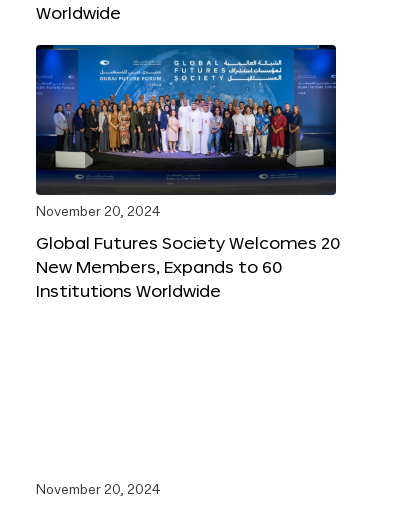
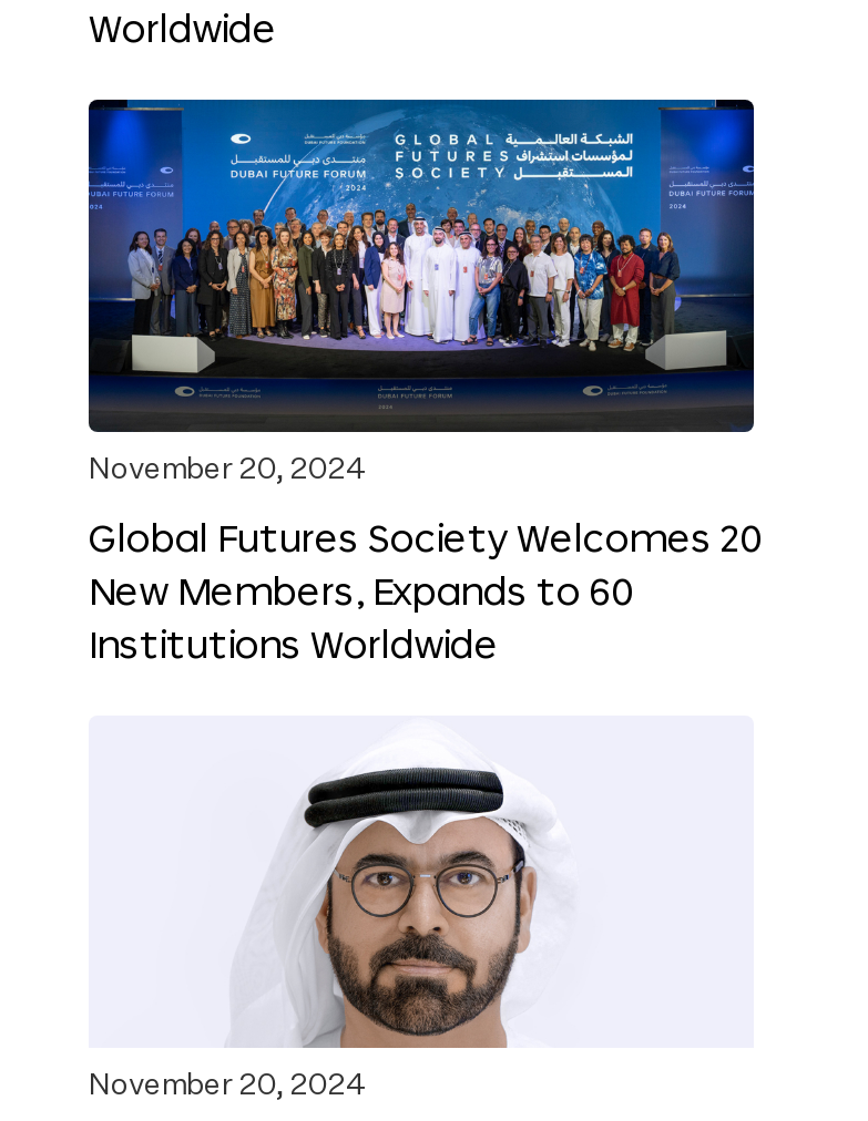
+ [image]
